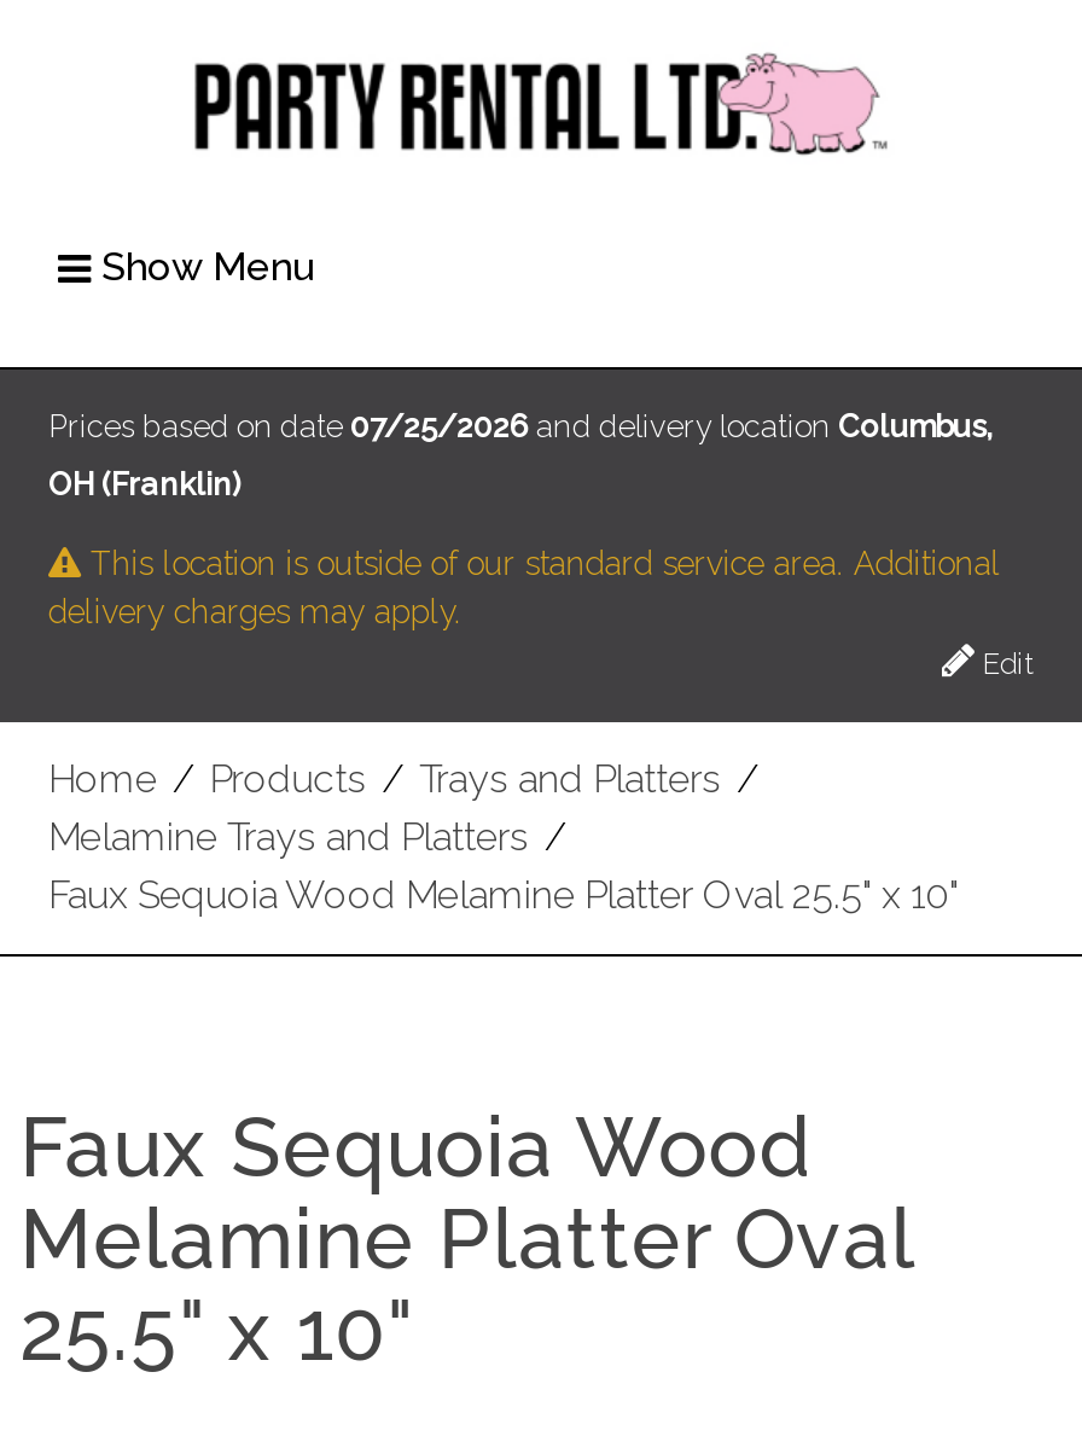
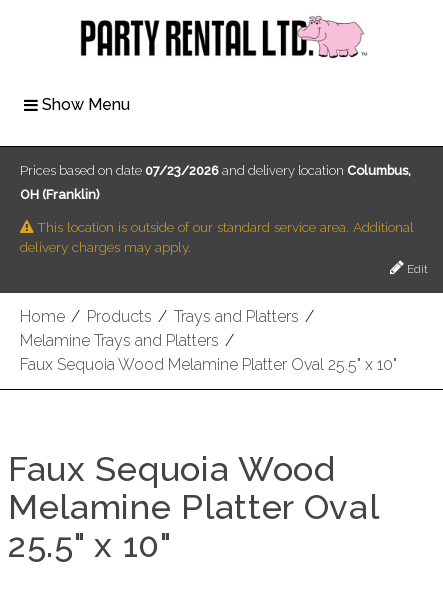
- Prices based on date 07/25/2026 and delivery location Columbus,
+ Prices based on date 07/23/2026 and delivery location Columbus,
